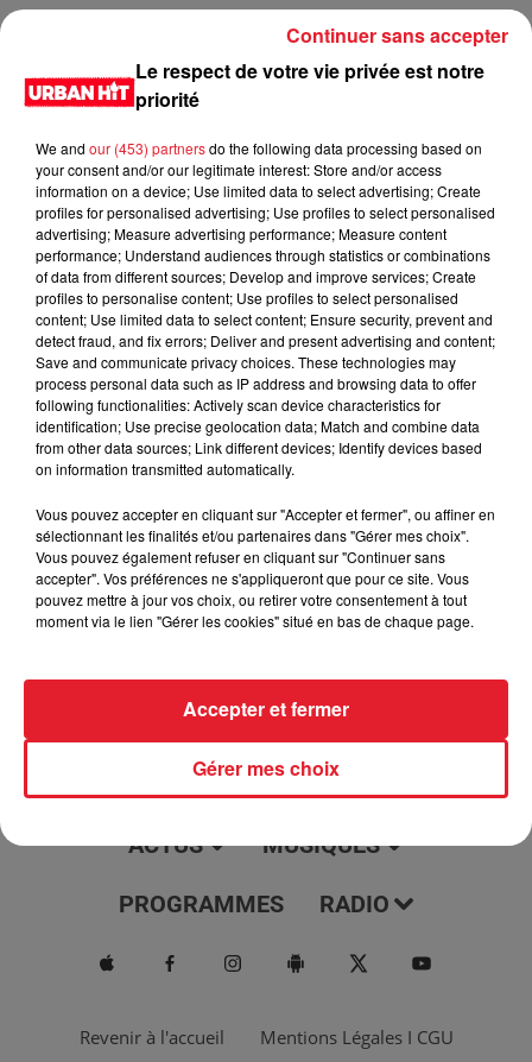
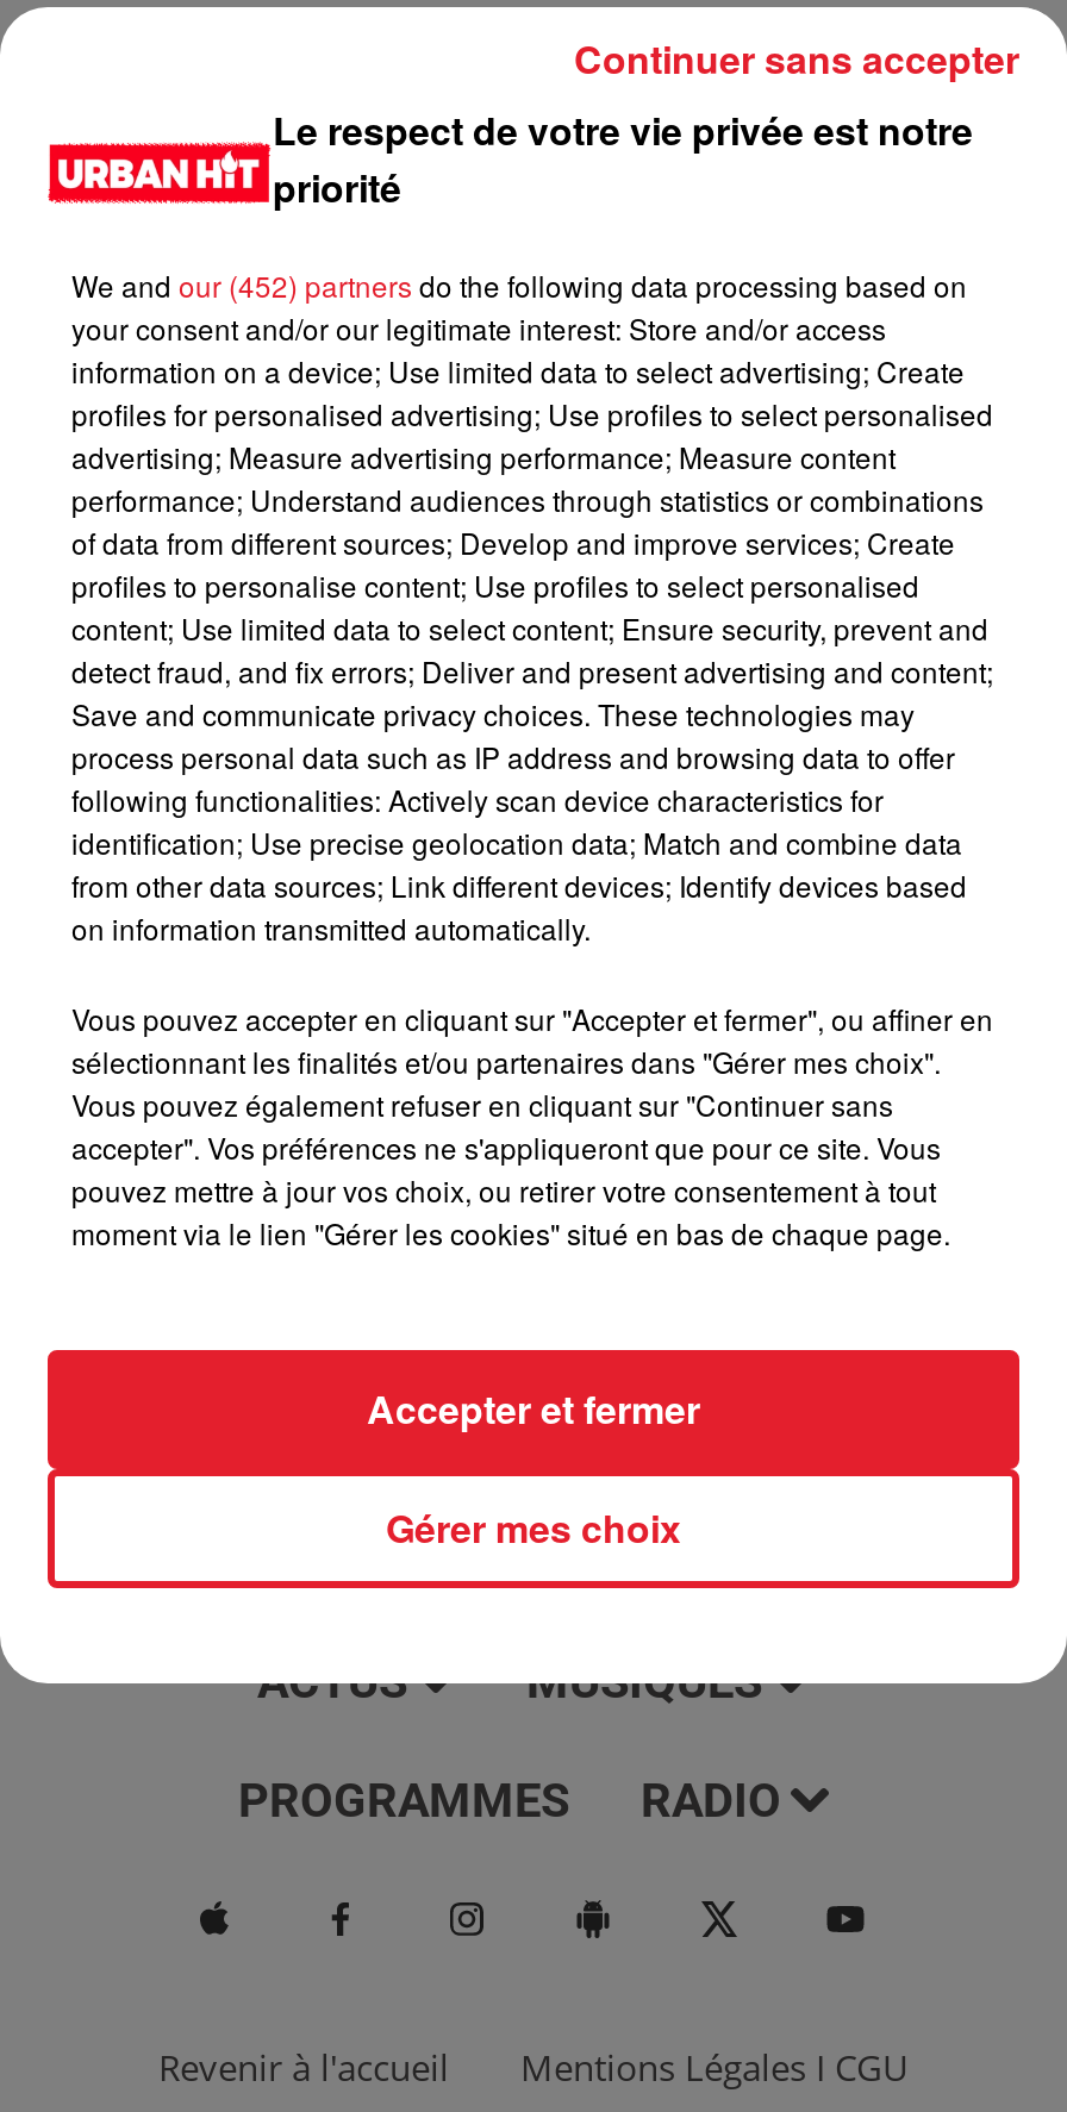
- We and our (453) partners do the following data processing based on
+ We and our (452) partners do the following data processing based on
